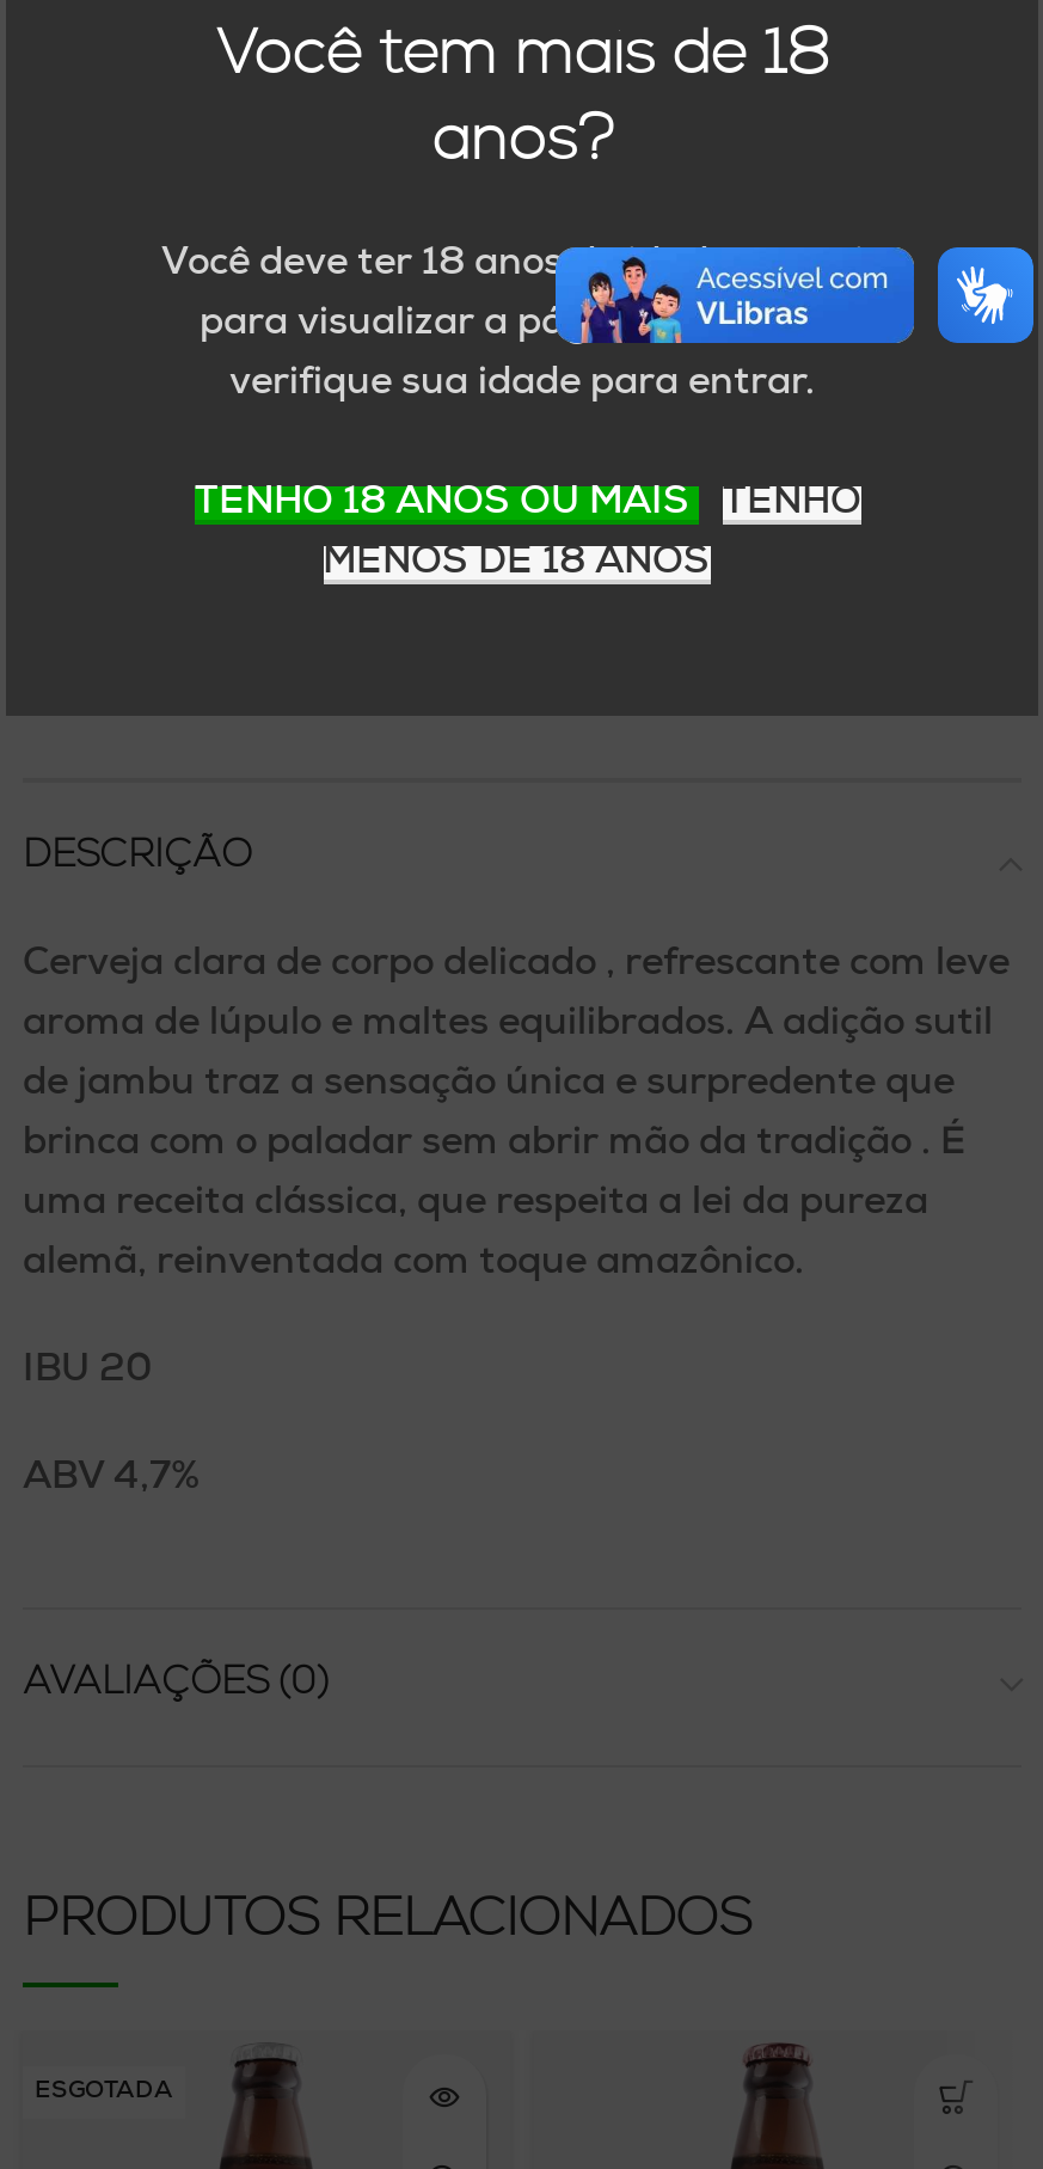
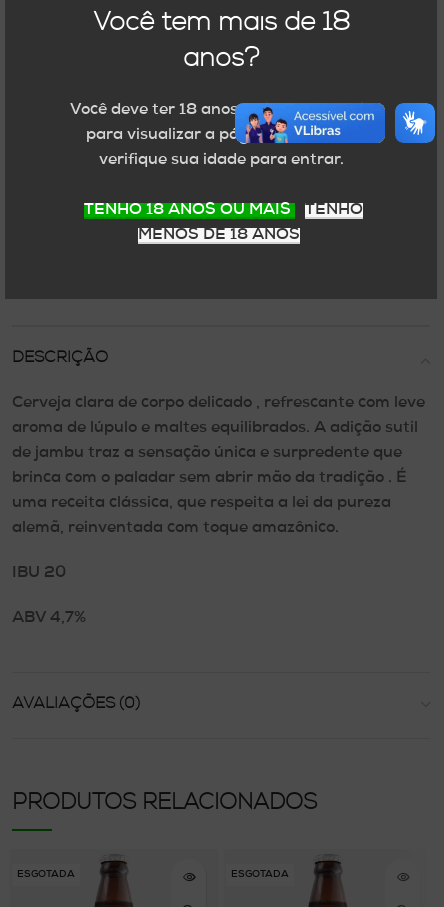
+ ESGOTADA
